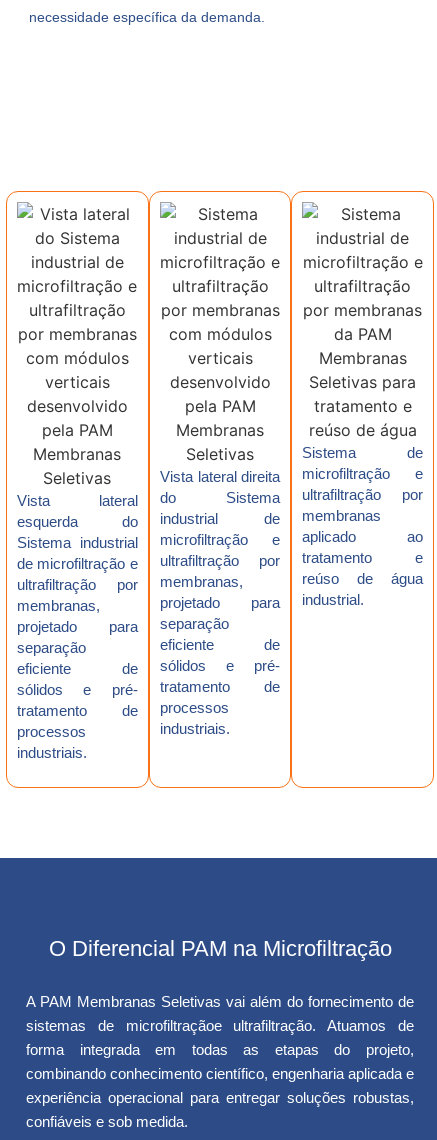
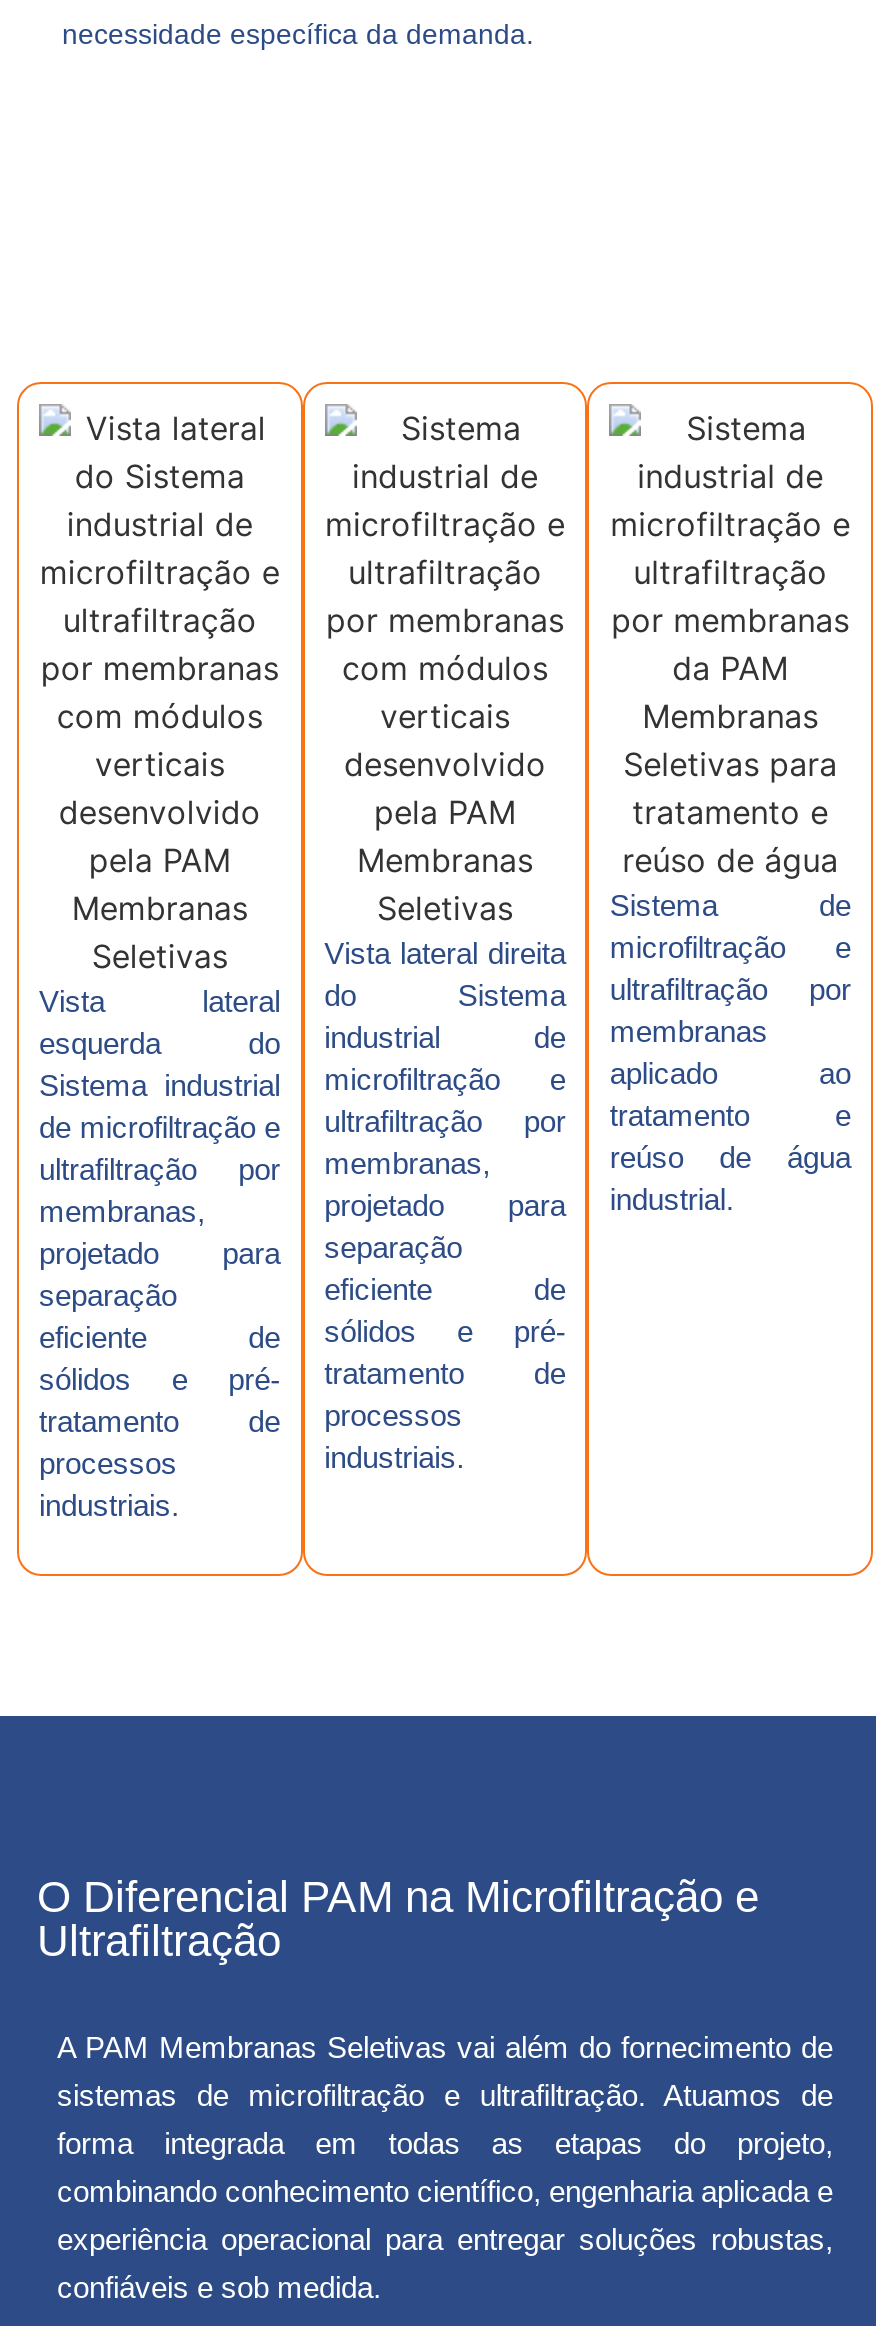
- O Diferencial PAM na Microfiltração
+ O Diferencial PAM na Microfiltração e
+ Ultrafiltração

- sistemas de microfiltraçãoe ultrafiltração. Atuamos de
+ sistemas de microfiltração e ultrafiltração. Atuamos de
